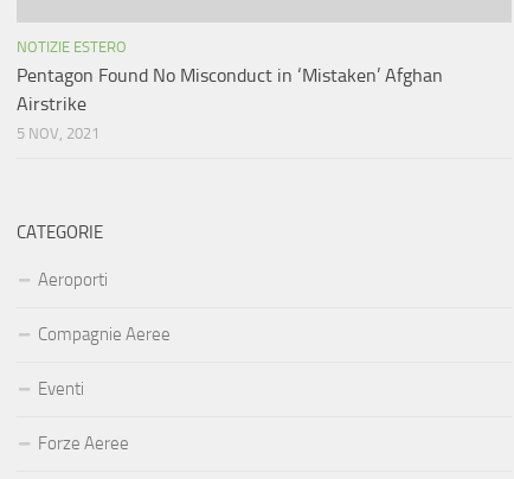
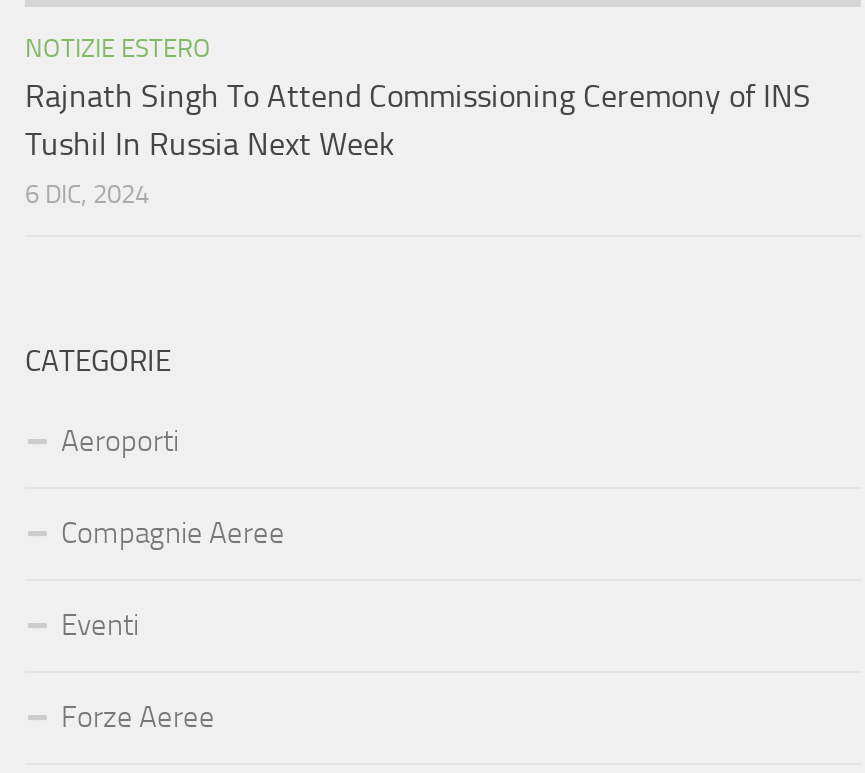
- Pentagon Found No Misconduct in ‘Mistaken’ Afghan
- Airstrike
- 5 NOV, 2021
+ Rajnath Singh To Attend Commissioning Ceremony of INS
+ Tushil In Russia Next Week
+ 6 DIC, 2024
